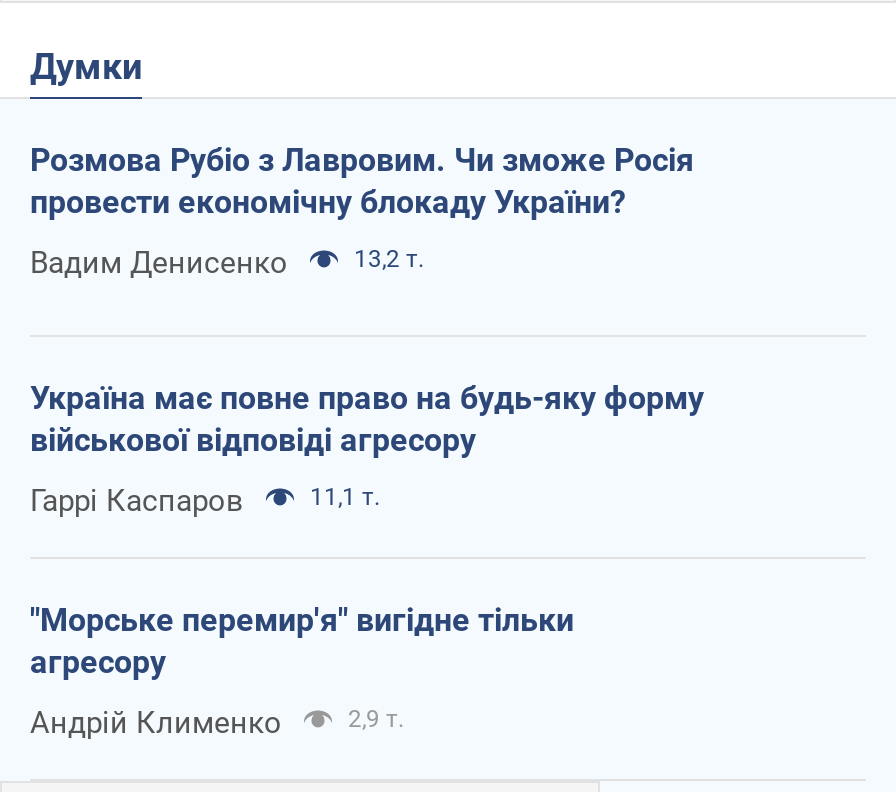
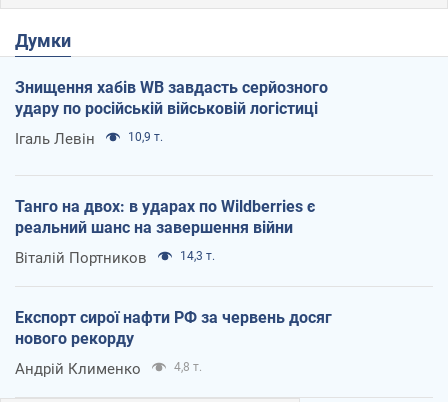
- Розмова Рубіо з Лавровим. Чи зможе Росія
- провести економічну блокаду України?
+ Знищення хабів WB завдасть серйозного
+ удару по російській військовій логістиці

- Вадим Денисенко
- 13,2 т.
+ Ігаль Левін
+ 10,9 т.

- Україна має повне право на будь-яку форму
- військової відповіді агресору
+ Танго на двох: в ударах по Wildberries є
+ реальний шанс на завершення війни

- Гаррі Каспаров
- 11,1 т.
+ Віталій Портников
+ 14,3 т.

- "Морське перемир'я" вигідне тільки
- агресору
+ Експорт сирої нафти РФ за червень досяг
+ нового рекорду

- 2,9 т.
+ 4,8 т.
